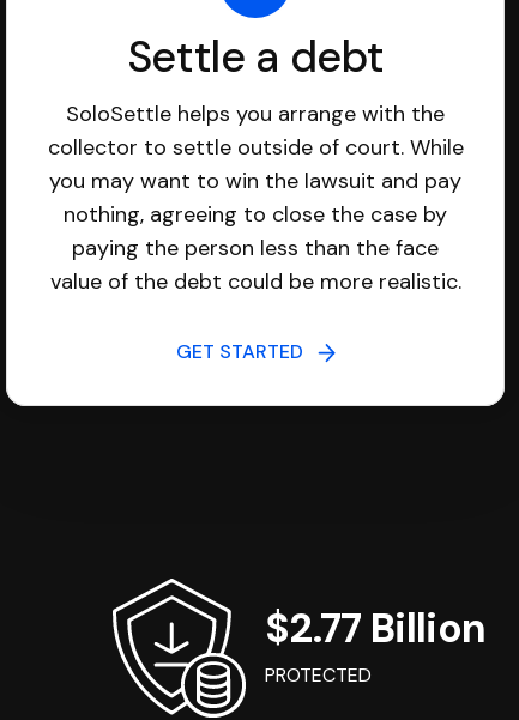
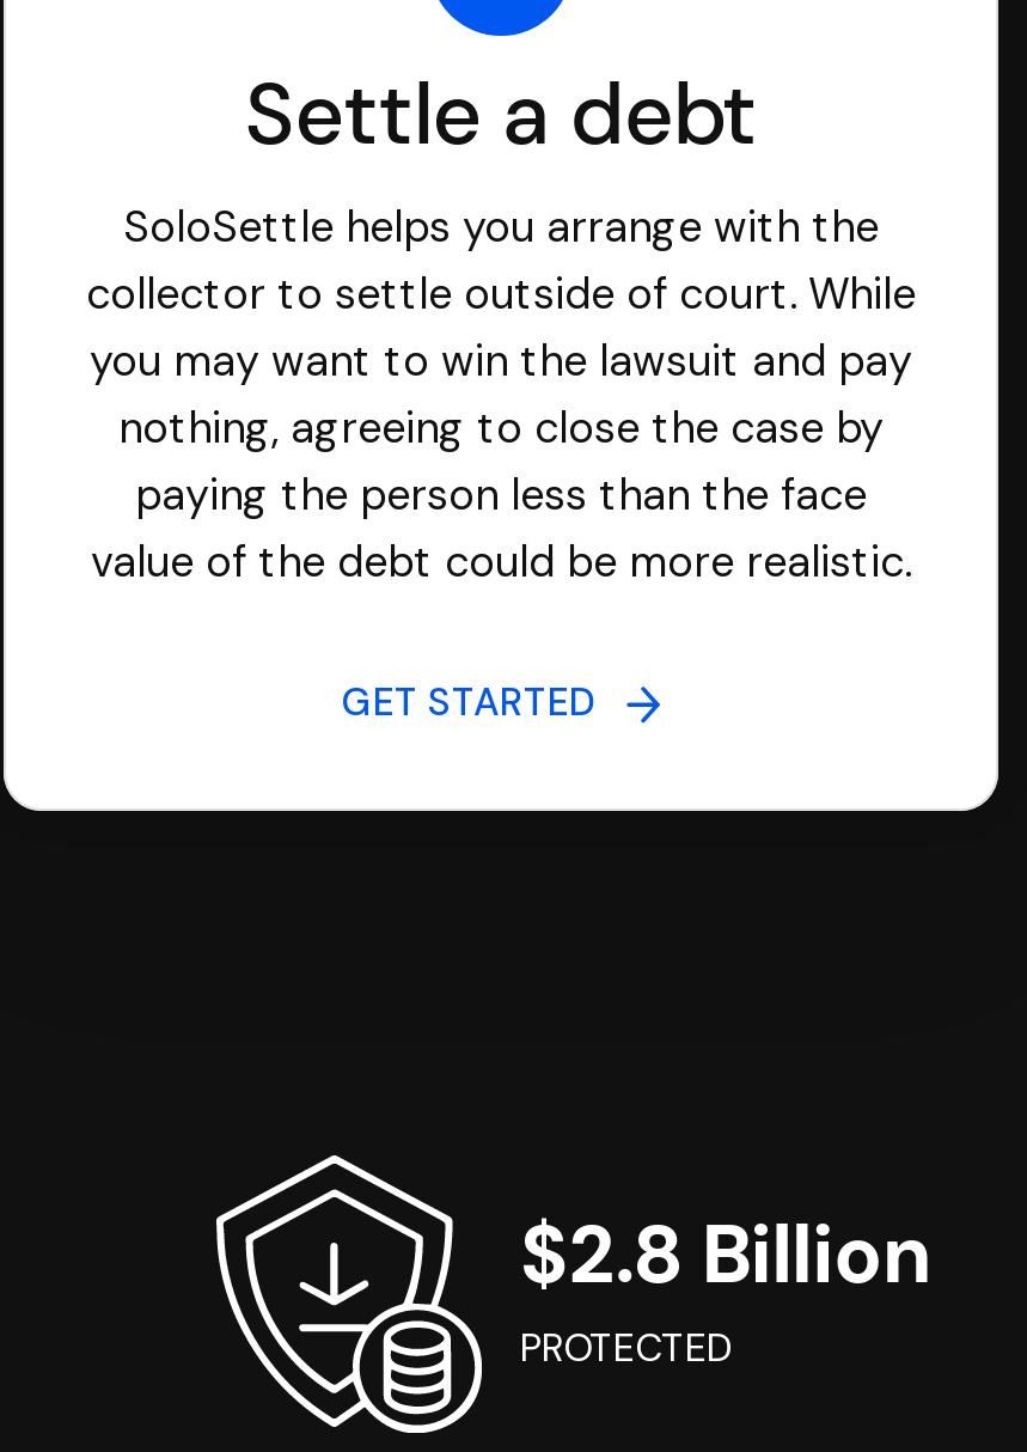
- $2.77 Billion
+ $2.8 Billion
